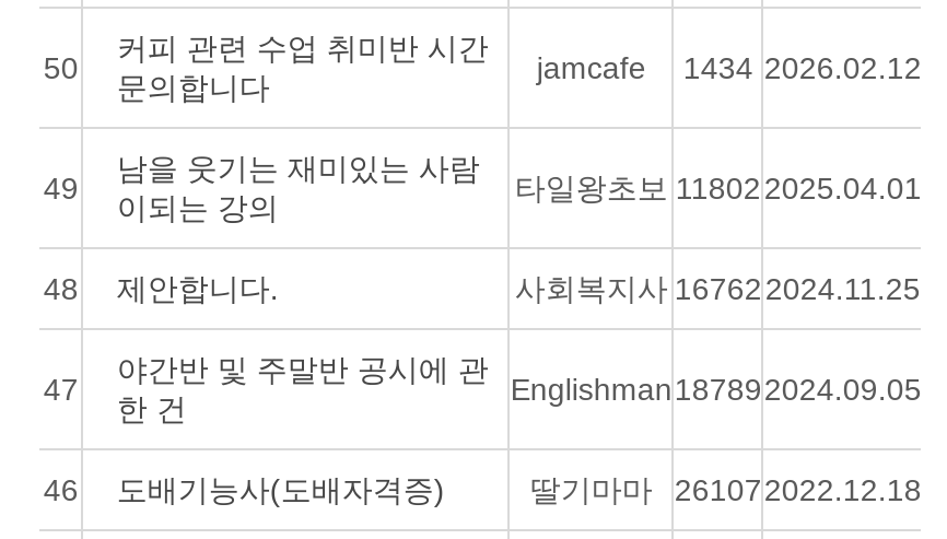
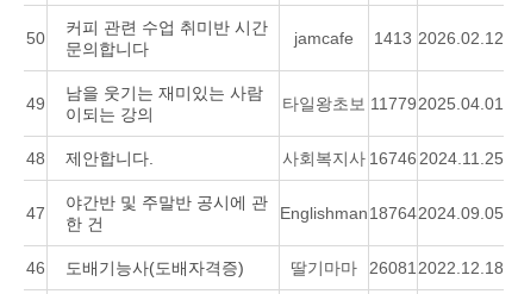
- jamcafe 1434 2026.02.12
+ jamcafe 1413 2026.02.12

- 타일왕초보 11802 2025.04.01
+ 타일왕초보 11779 2025.04.01

- 사회복지사 16762 2024.11.25
+ 사회복지사 16746 2024.11.25

- Englishman 187892024.09.05
+ Englishman 187642024.09.05

- 딸기마마 261072022.12.18
+ 딸기마마 260812022.12.18
